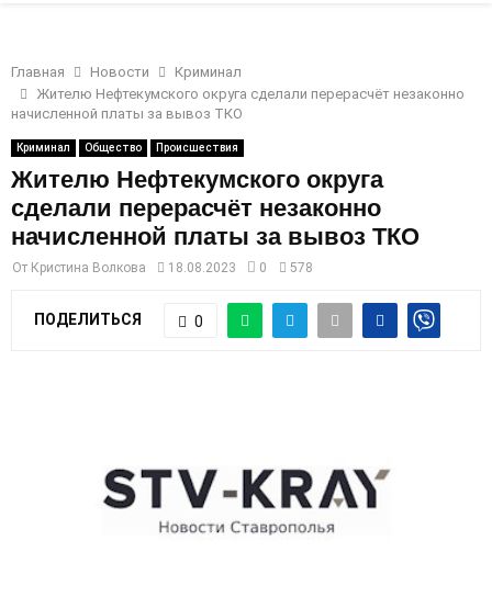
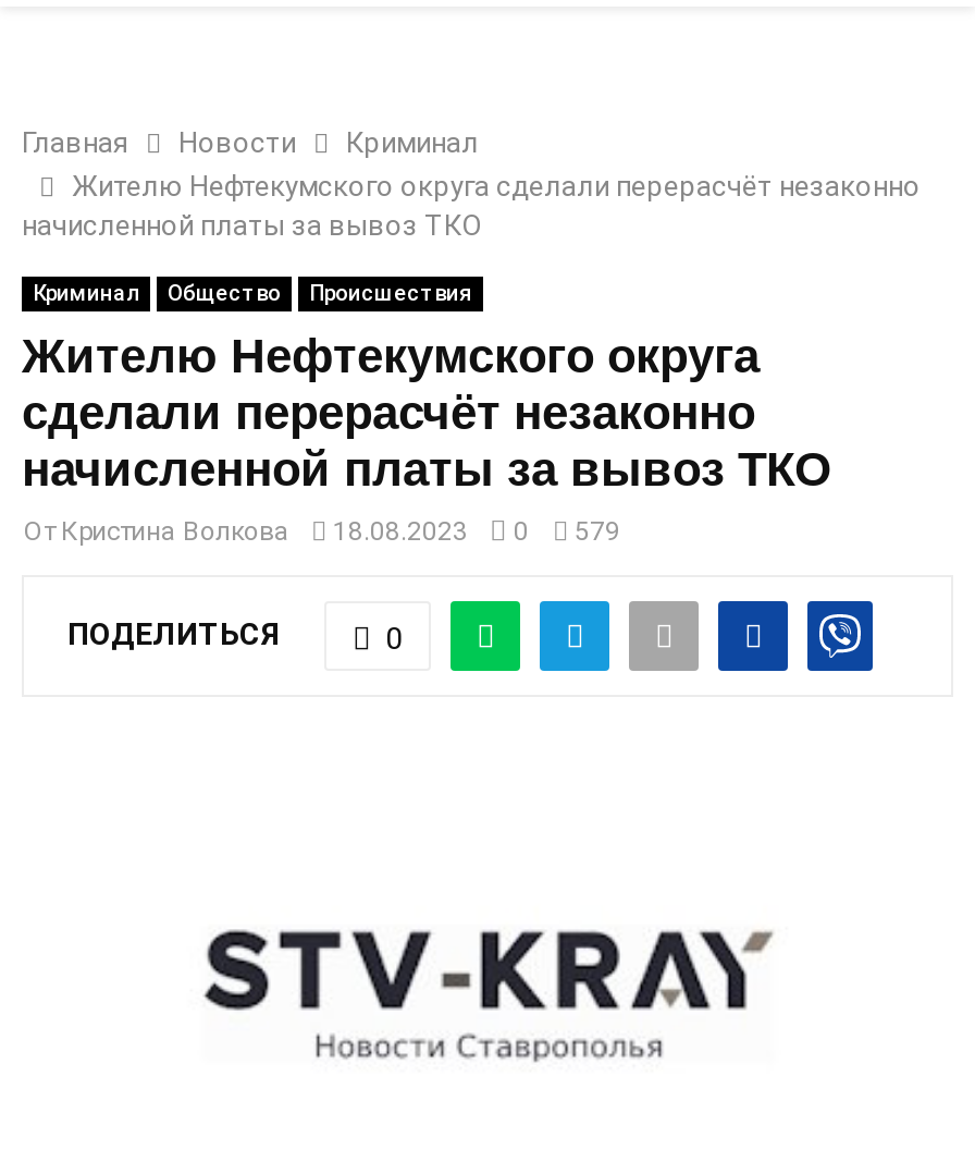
- 578
+ 579
